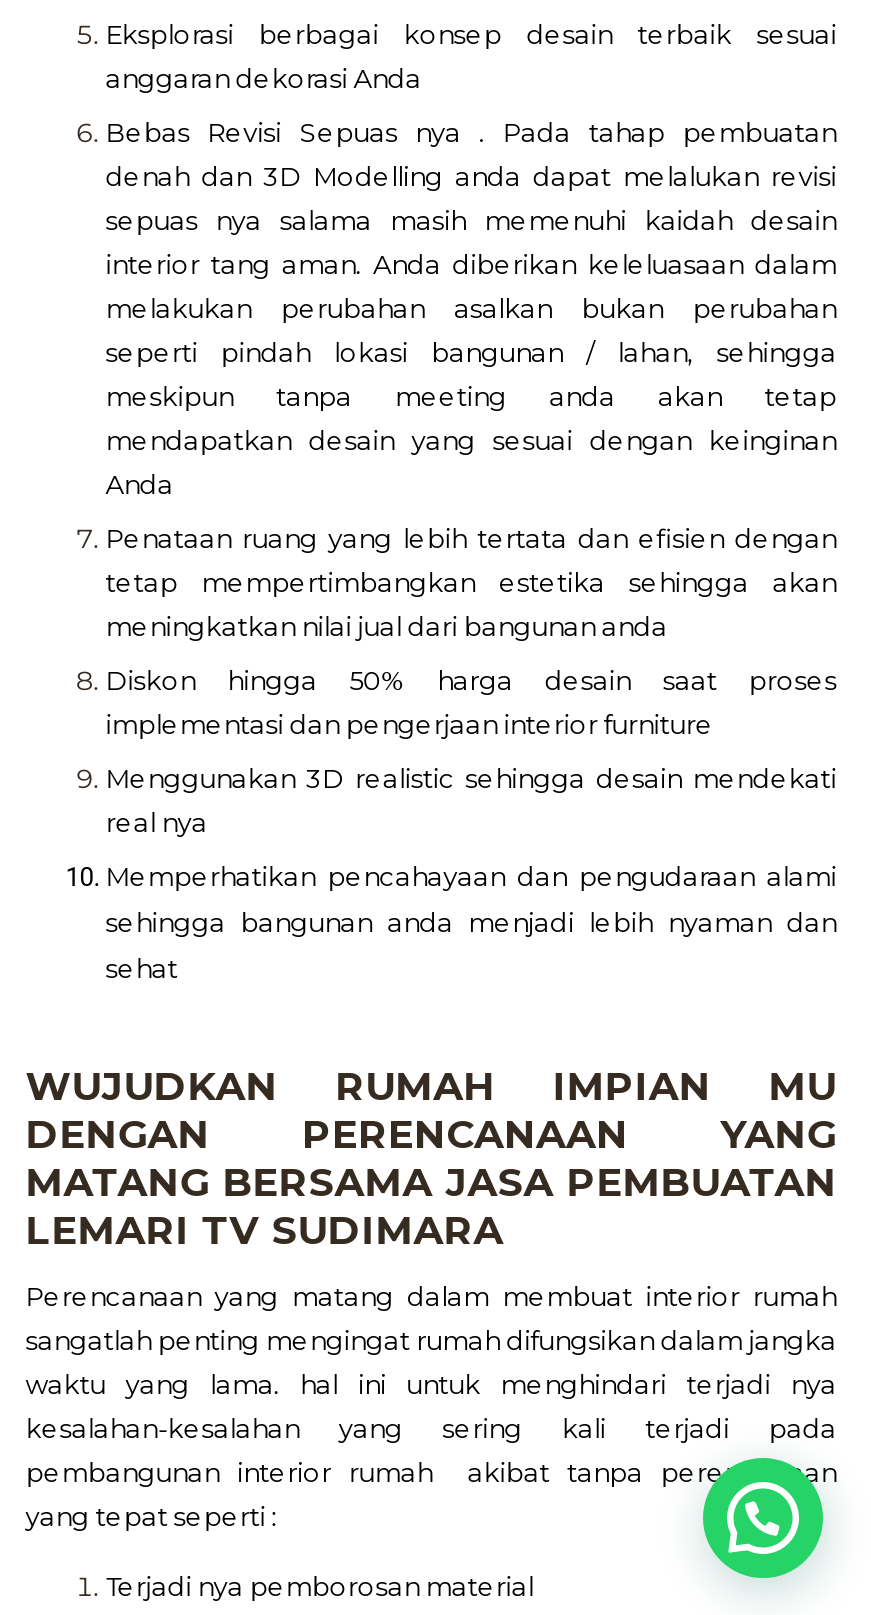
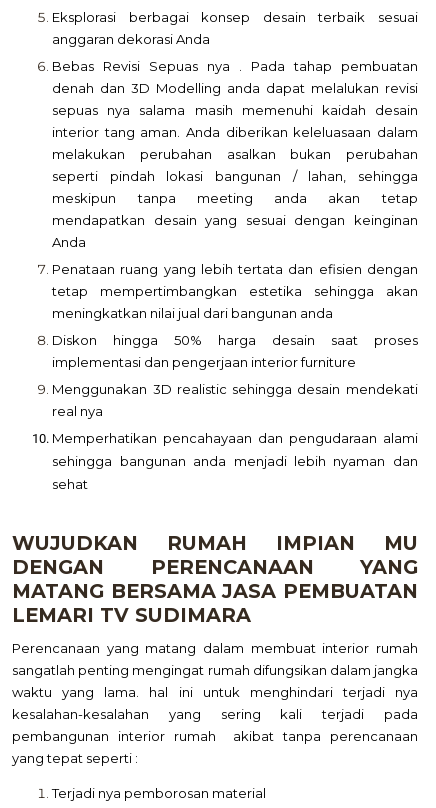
- [image]
